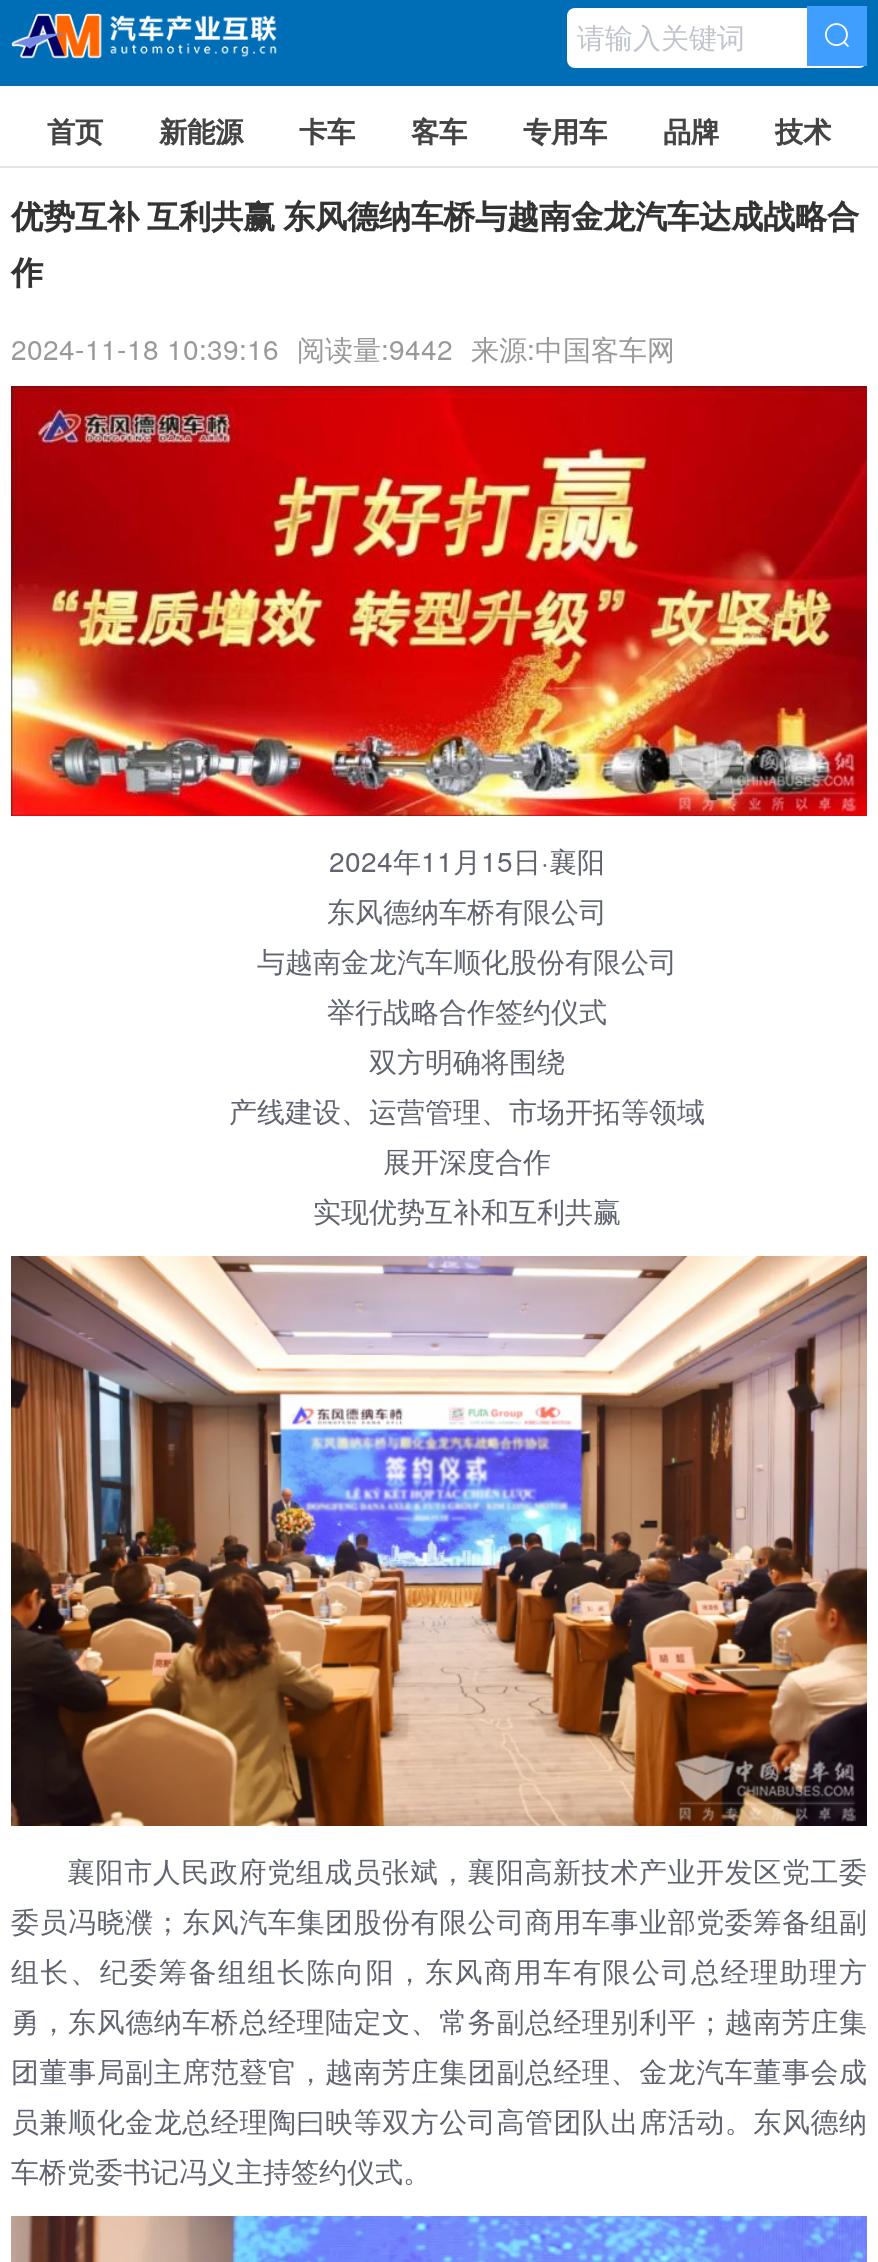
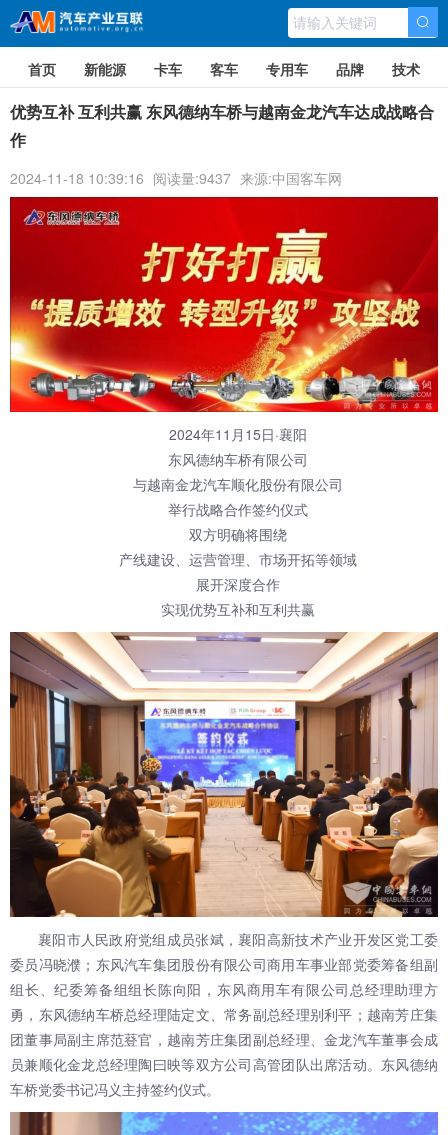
- 2024-11-18 10:39:16 阅读量:9442 来源:中国客车网
+ 2024-11-18 10:39:16 阅读量:9437 来源:中国客车网
